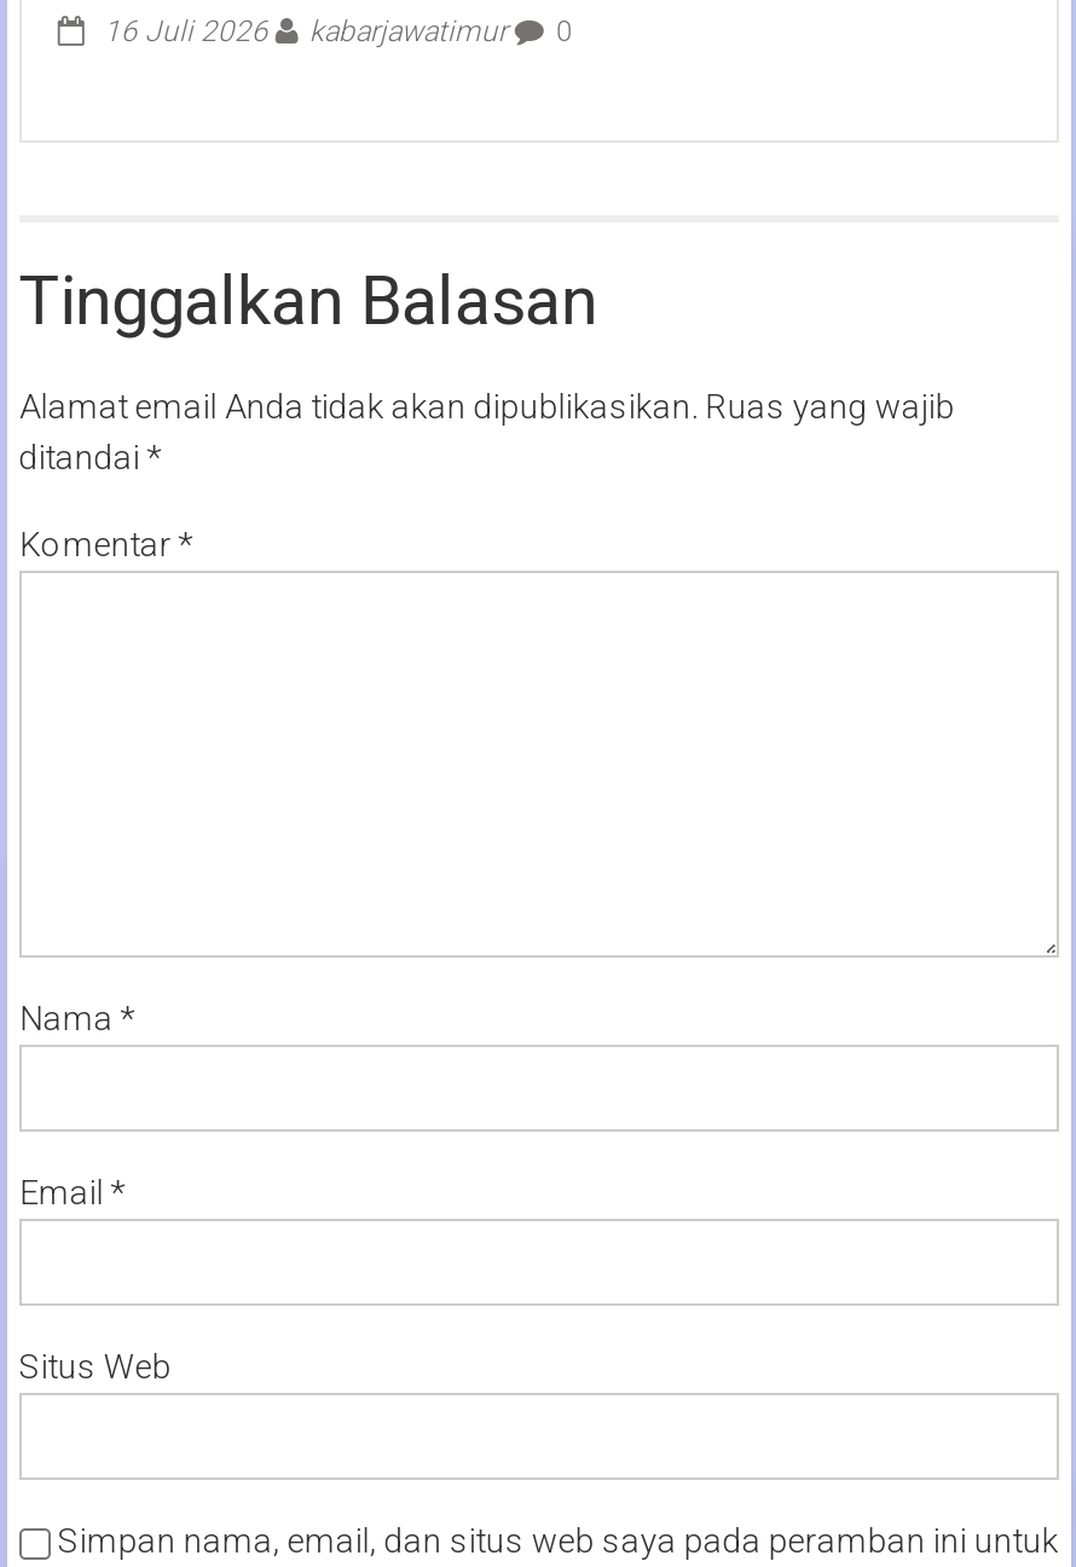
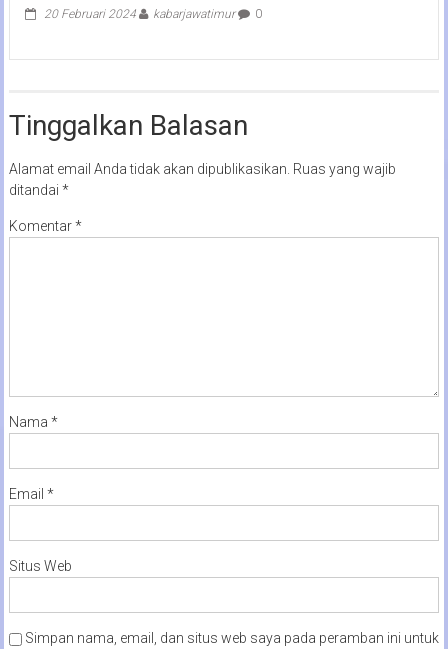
- 16 Juli 2026 kabarjawatimur 0
+ 20 Februari 2024 kabarjawatimur 0
